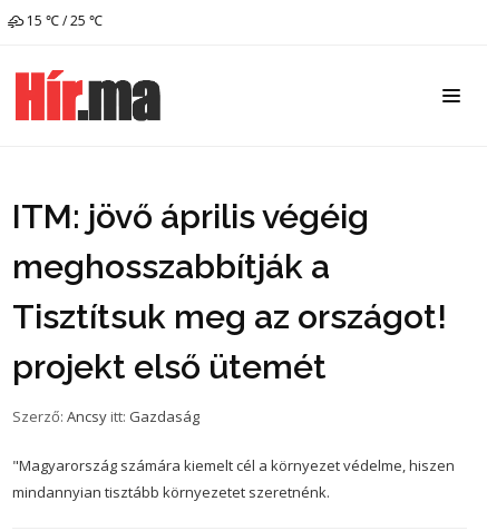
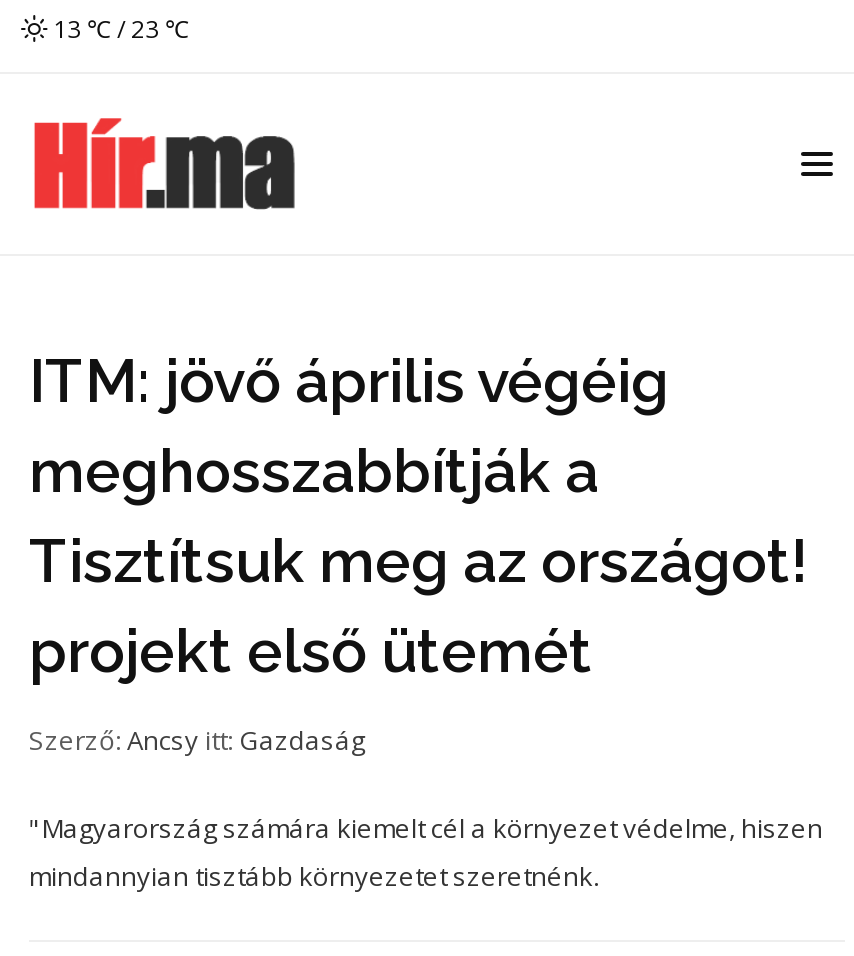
- 15 ℃ / 25 ℃
+ 13 ℃ / 23 ℃
